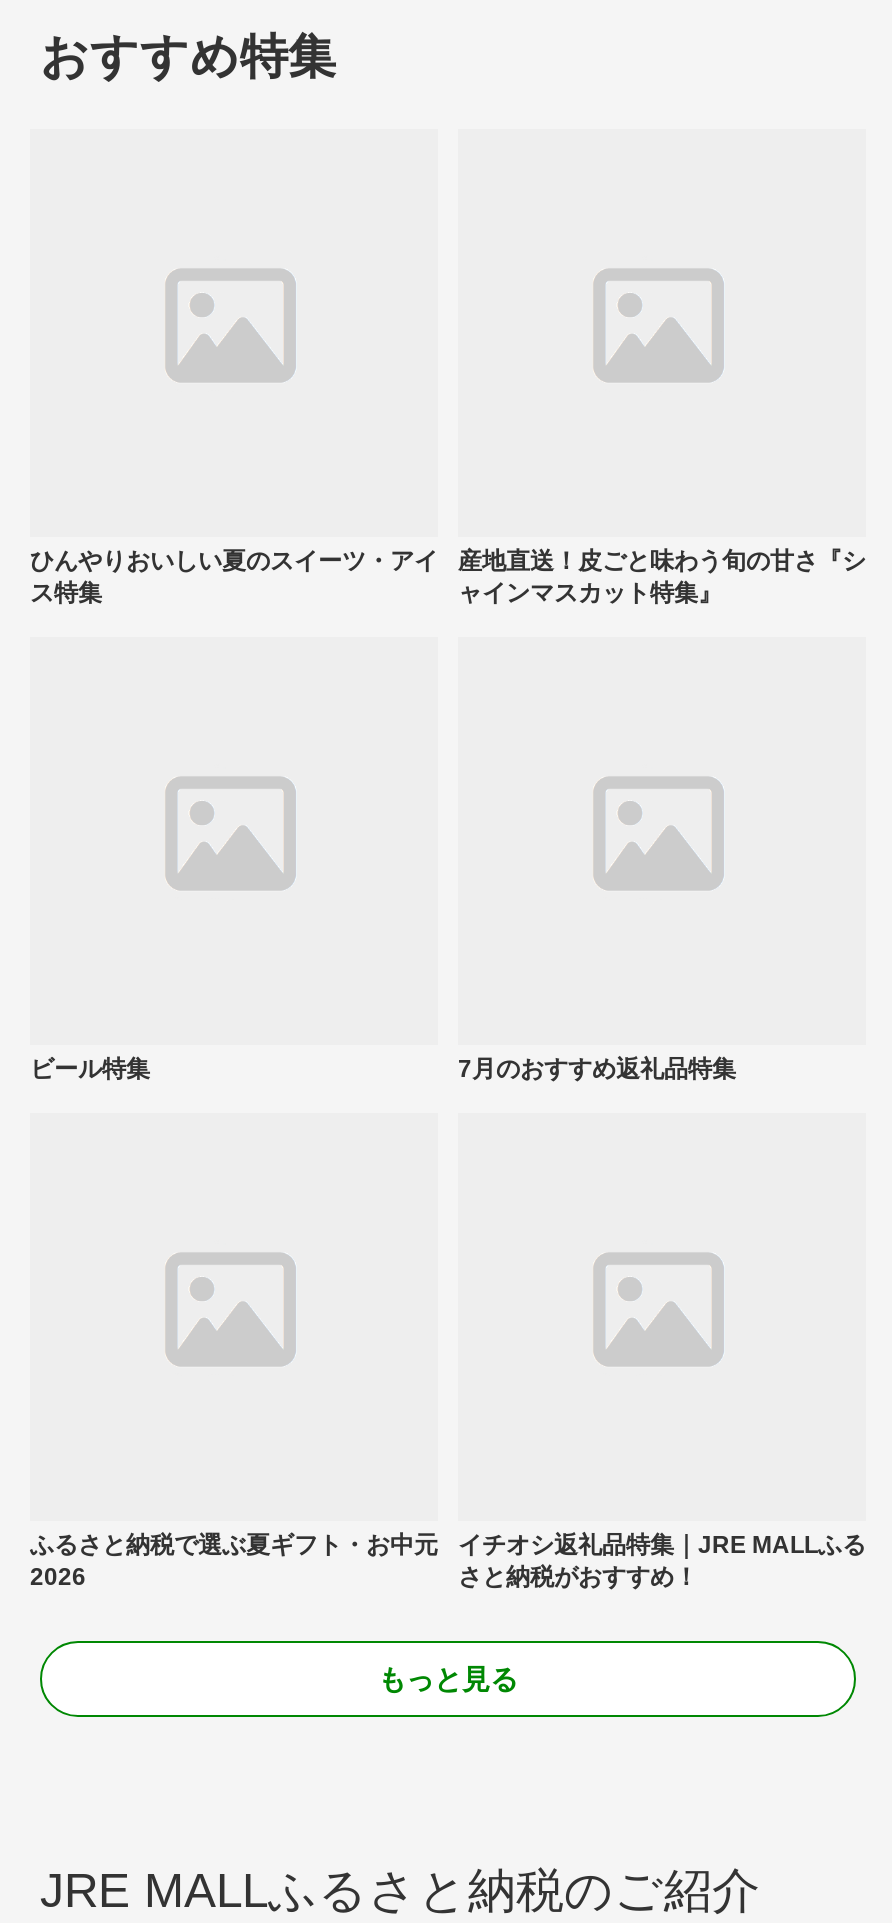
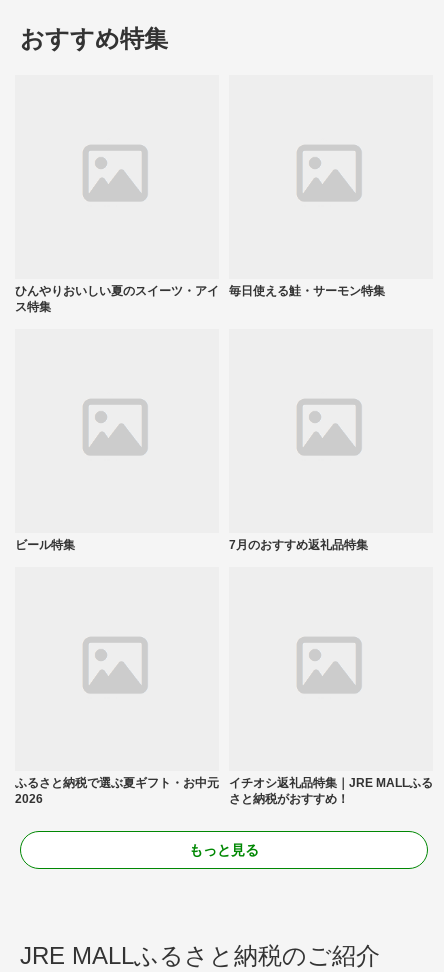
- 産地直送！皮ごと味わう旬の甘さ『シ
- ャインマスカット特集』
+ 毎日使える鮭・サーモン特集
